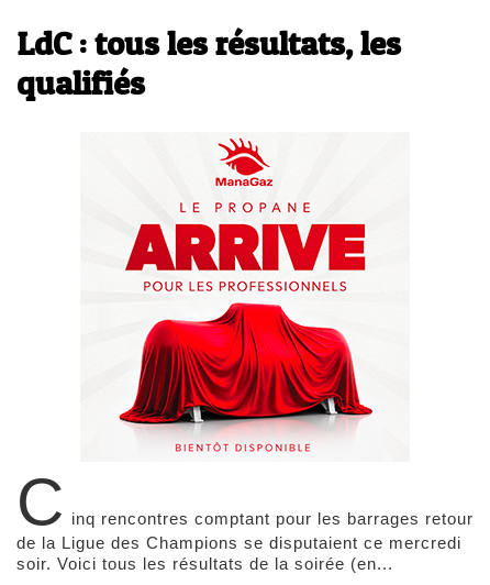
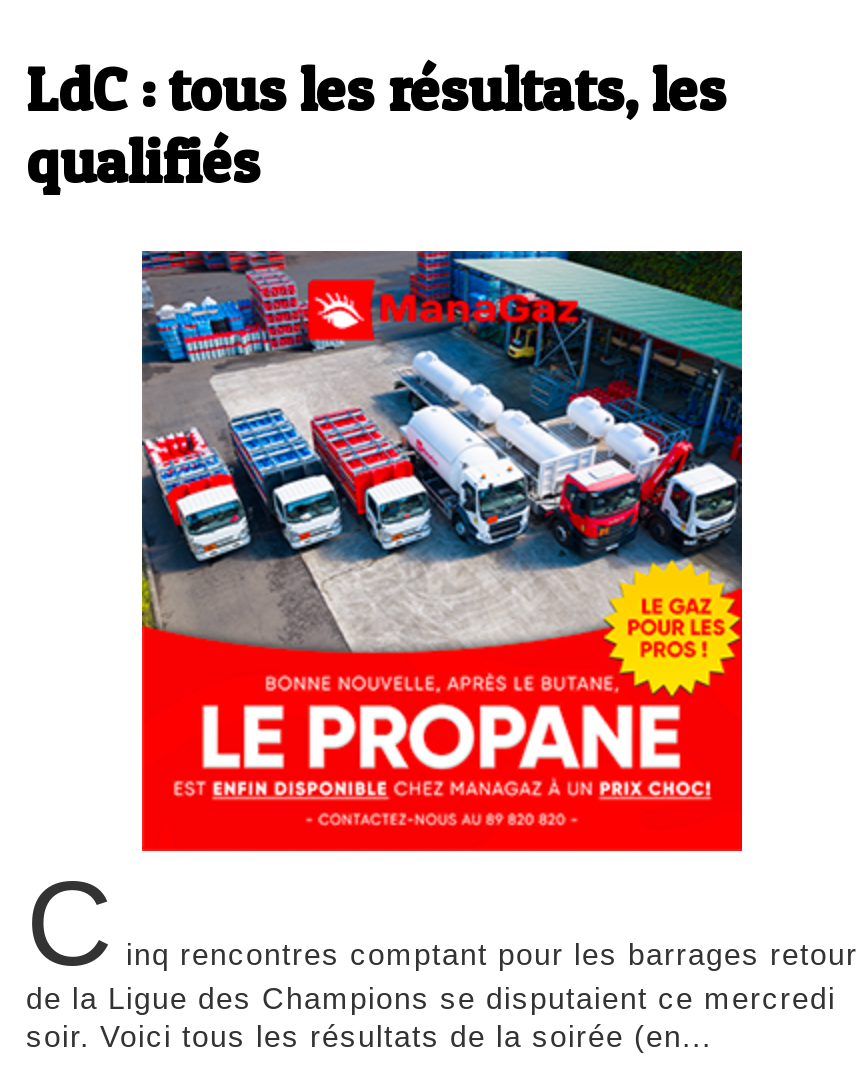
- [image]
+ [image]
